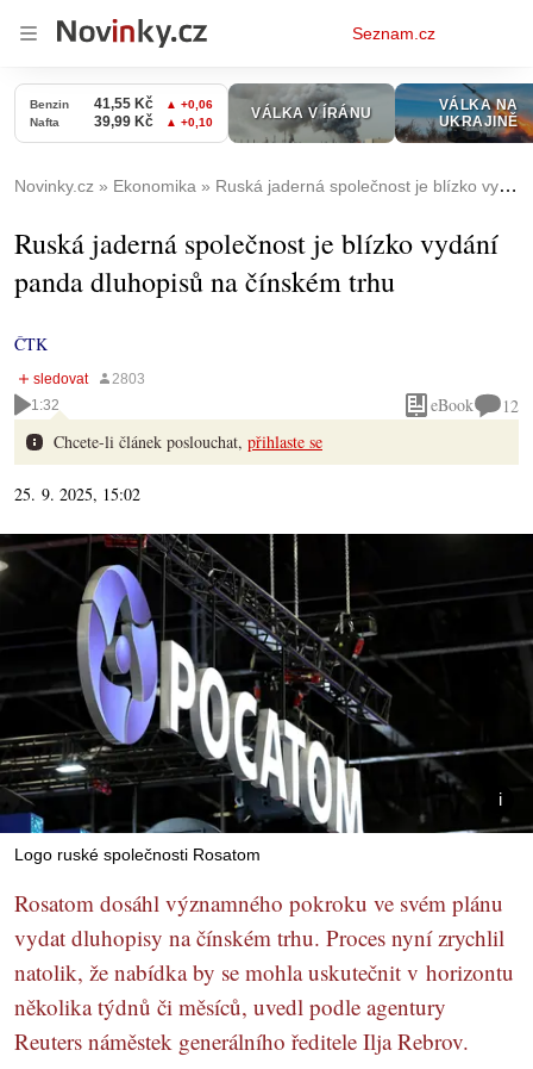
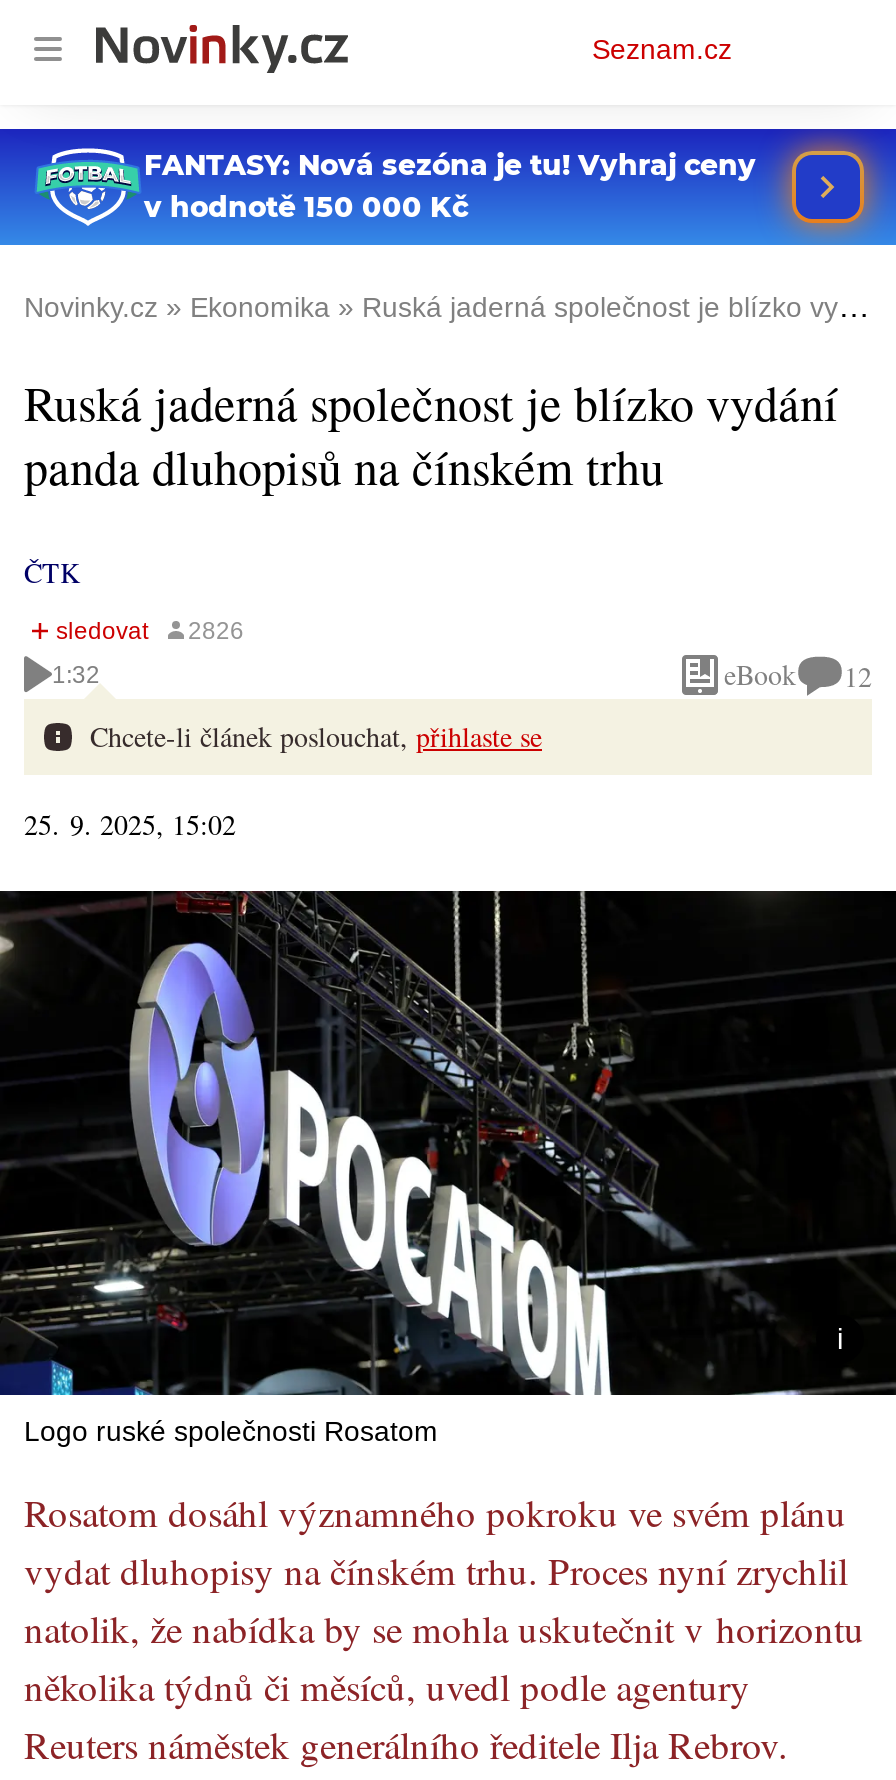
- [image]
+ [image]
